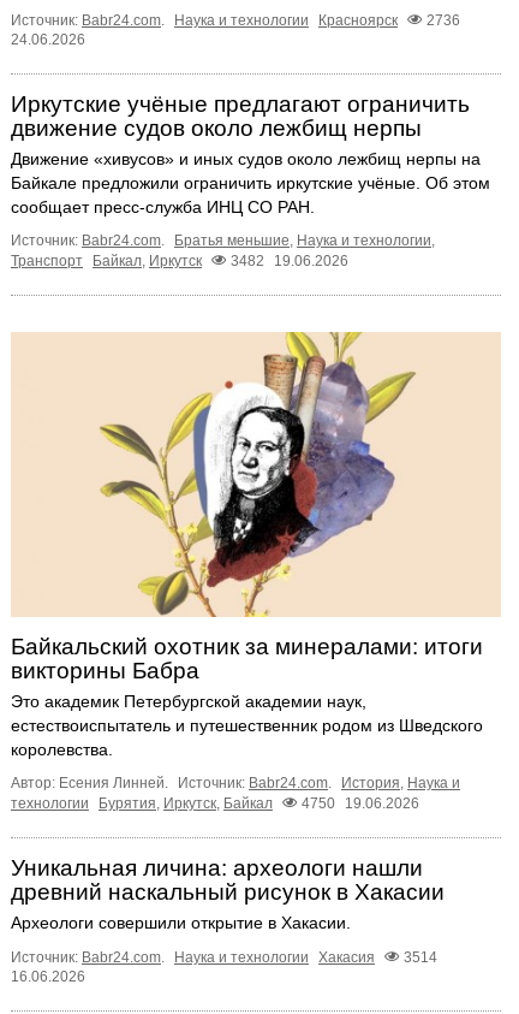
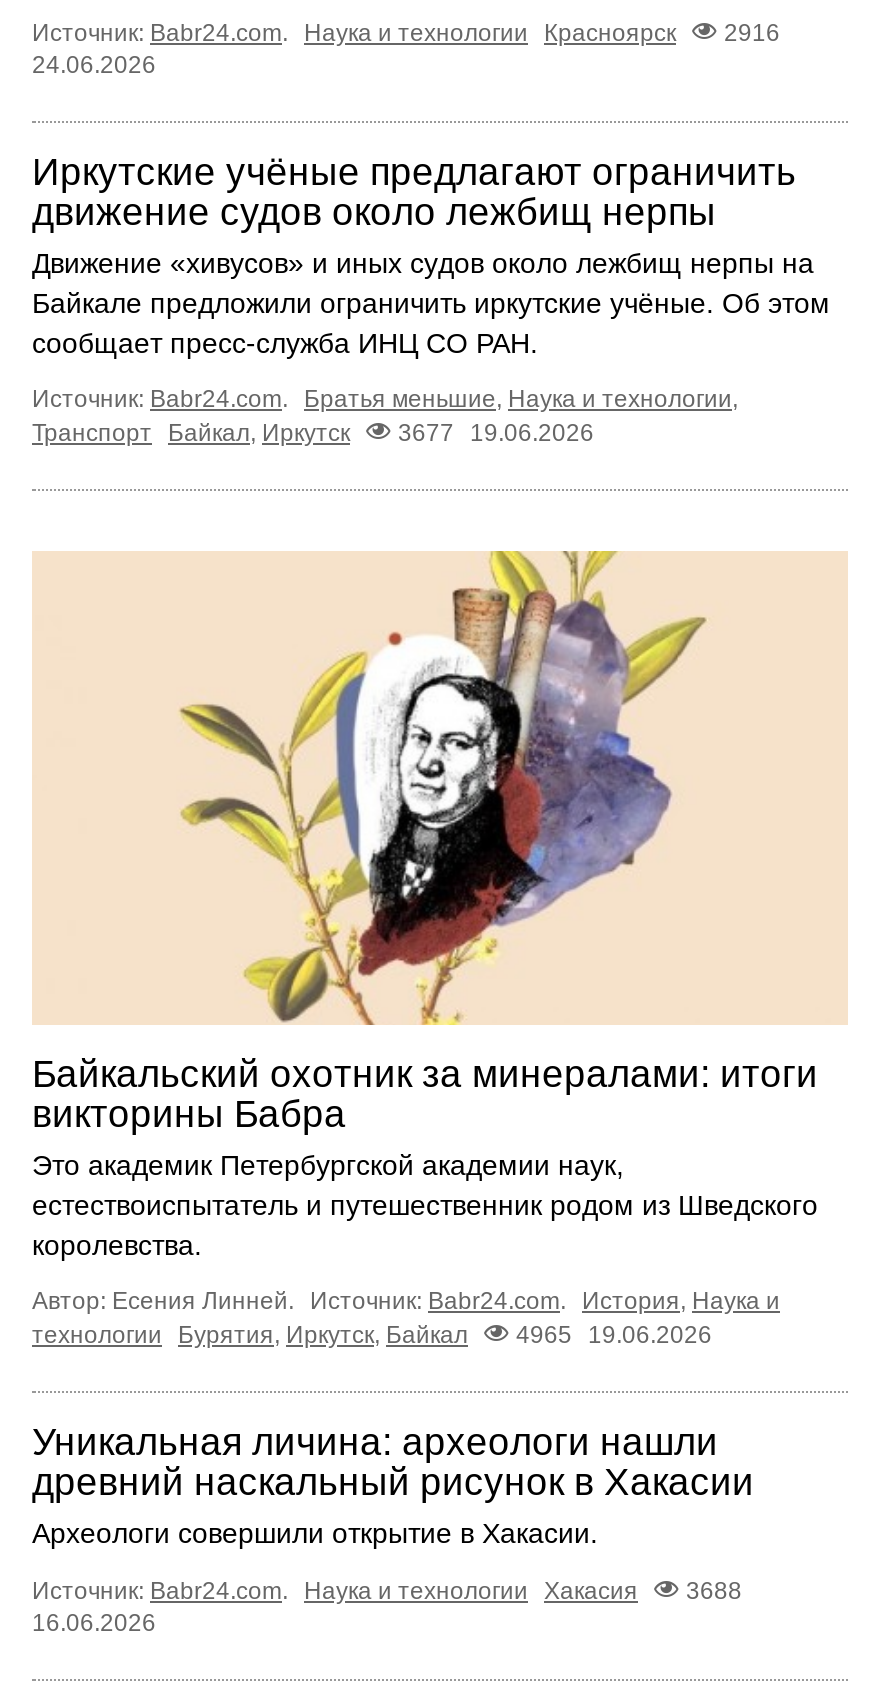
- Источник: Babr24.com. Наука и технологии Красноярск 2736
+ Источник: Babr24.com. Наука и технологии Красноярск 2916

- Транспорт Байкал, Иркутск 3482 19.06.2026
+ Транспорт Байкал, Иркутск 3677 19.06.2026

- технологии Бурятия, Иркутск, Байкал 4750 19.06.2026
+ технологии Бурятия, Иркутск, Байкал 4965 19.06.2026

- Источник: Babr24.com. Наука и технологии Хакасия 3514
+ Источник: Babr24.com. Наука и технологии Хакасия 3688
